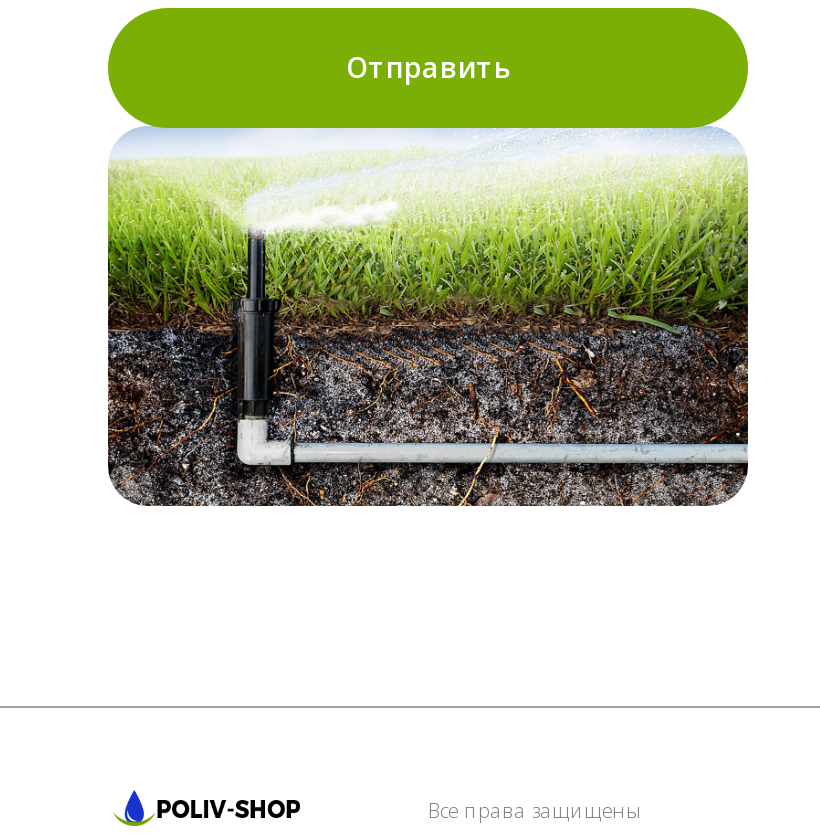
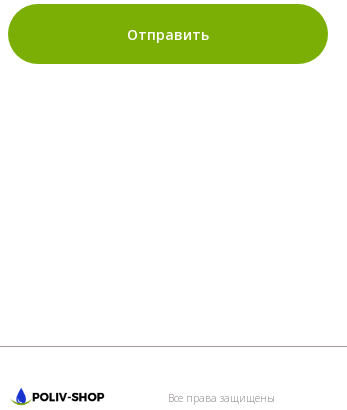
- [image]
